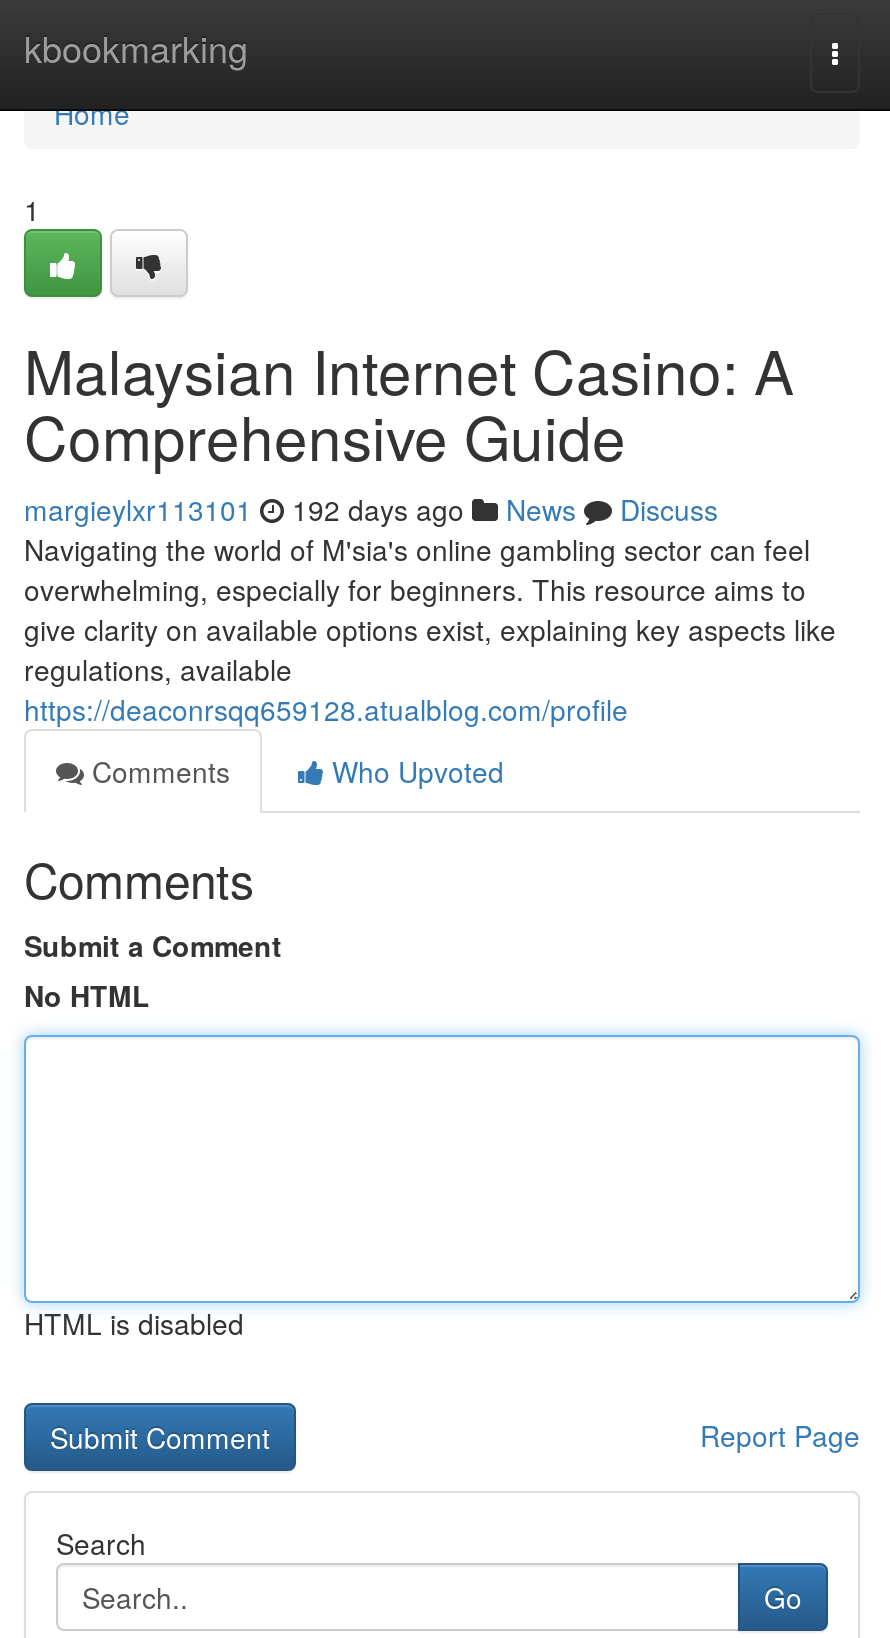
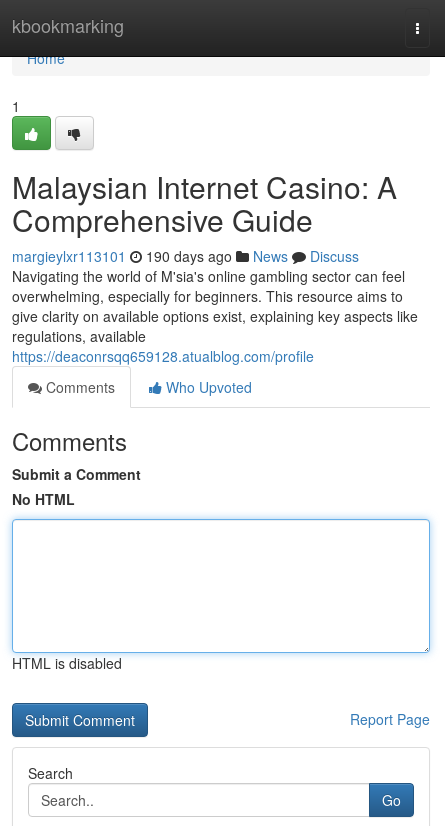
- margieylxr113101 192 days ago News Discuss
+ margieylxr113101 190 days ago News Discuss
